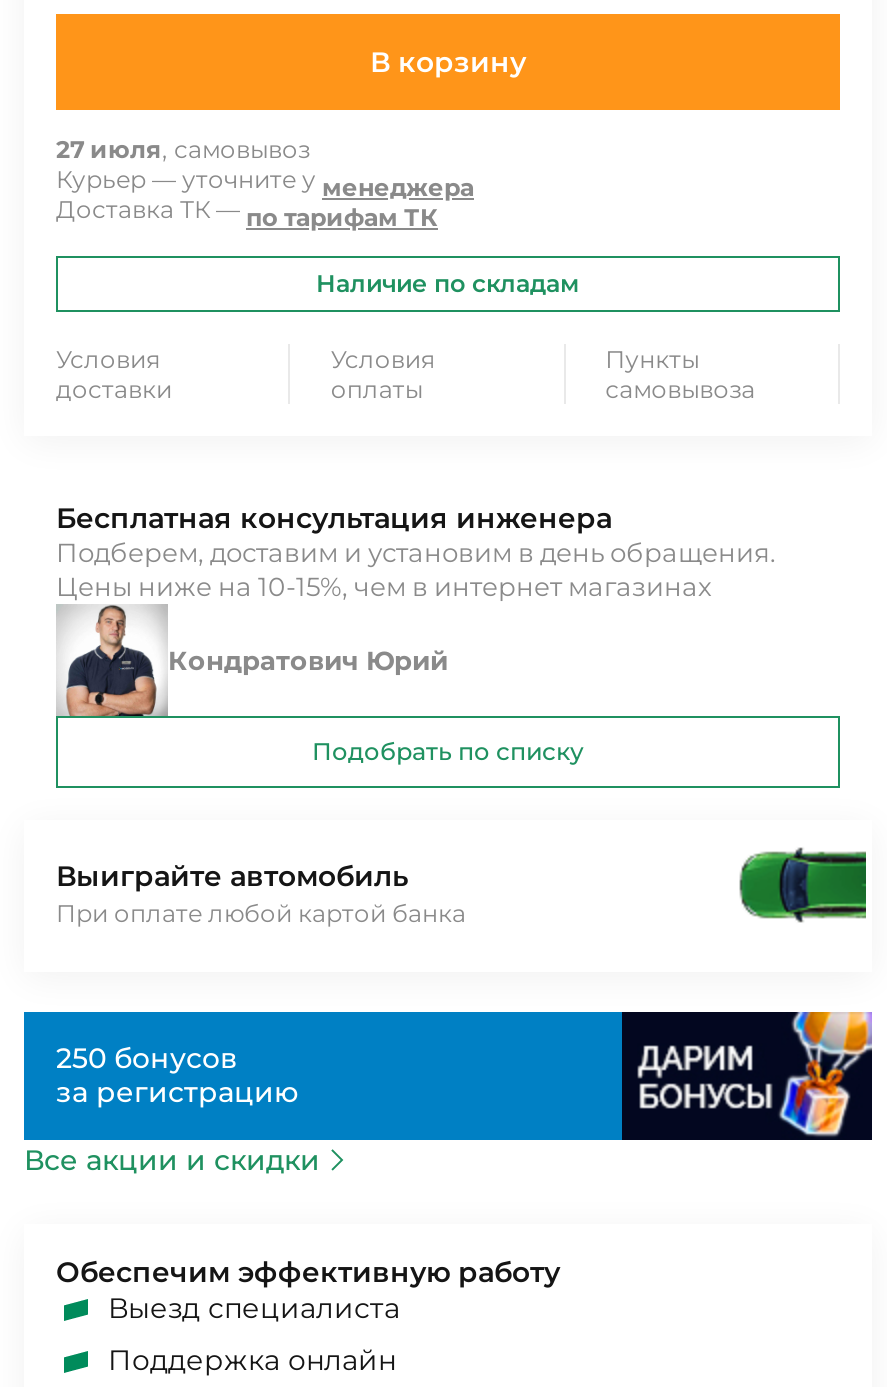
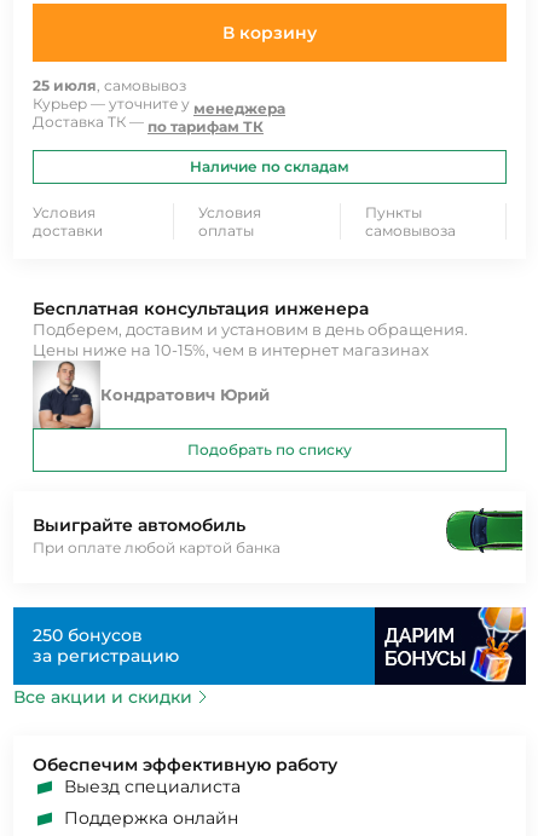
- 27 июля, самовывоз
+ 25 июля, самовывоз
